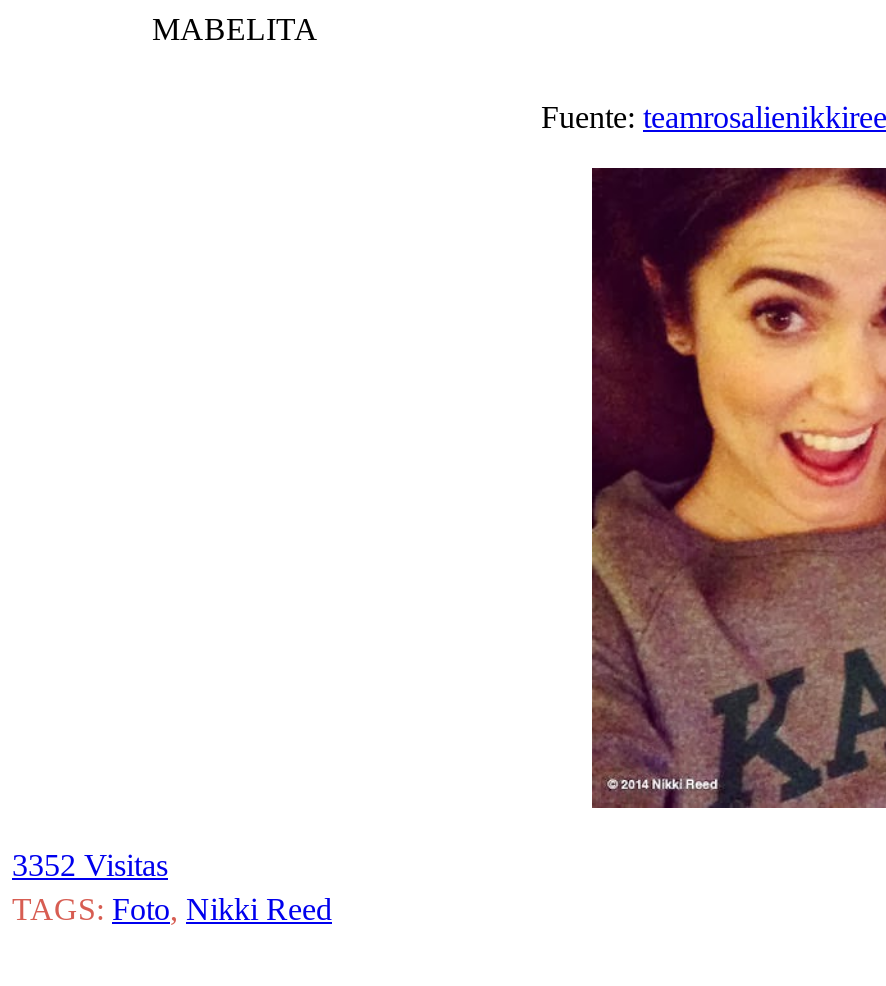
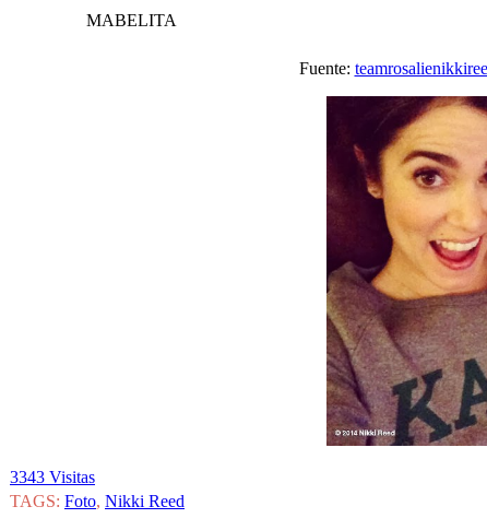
- 3352 Visitas
+ 3343 Visitas
